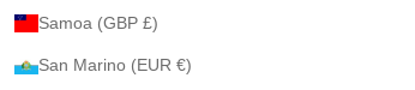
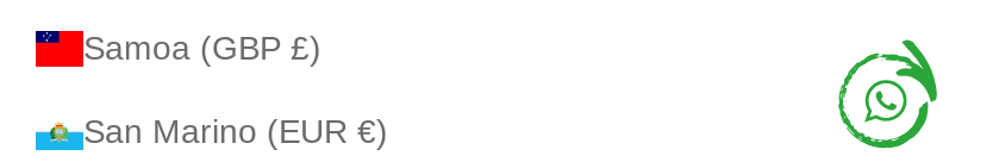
+ [image]
